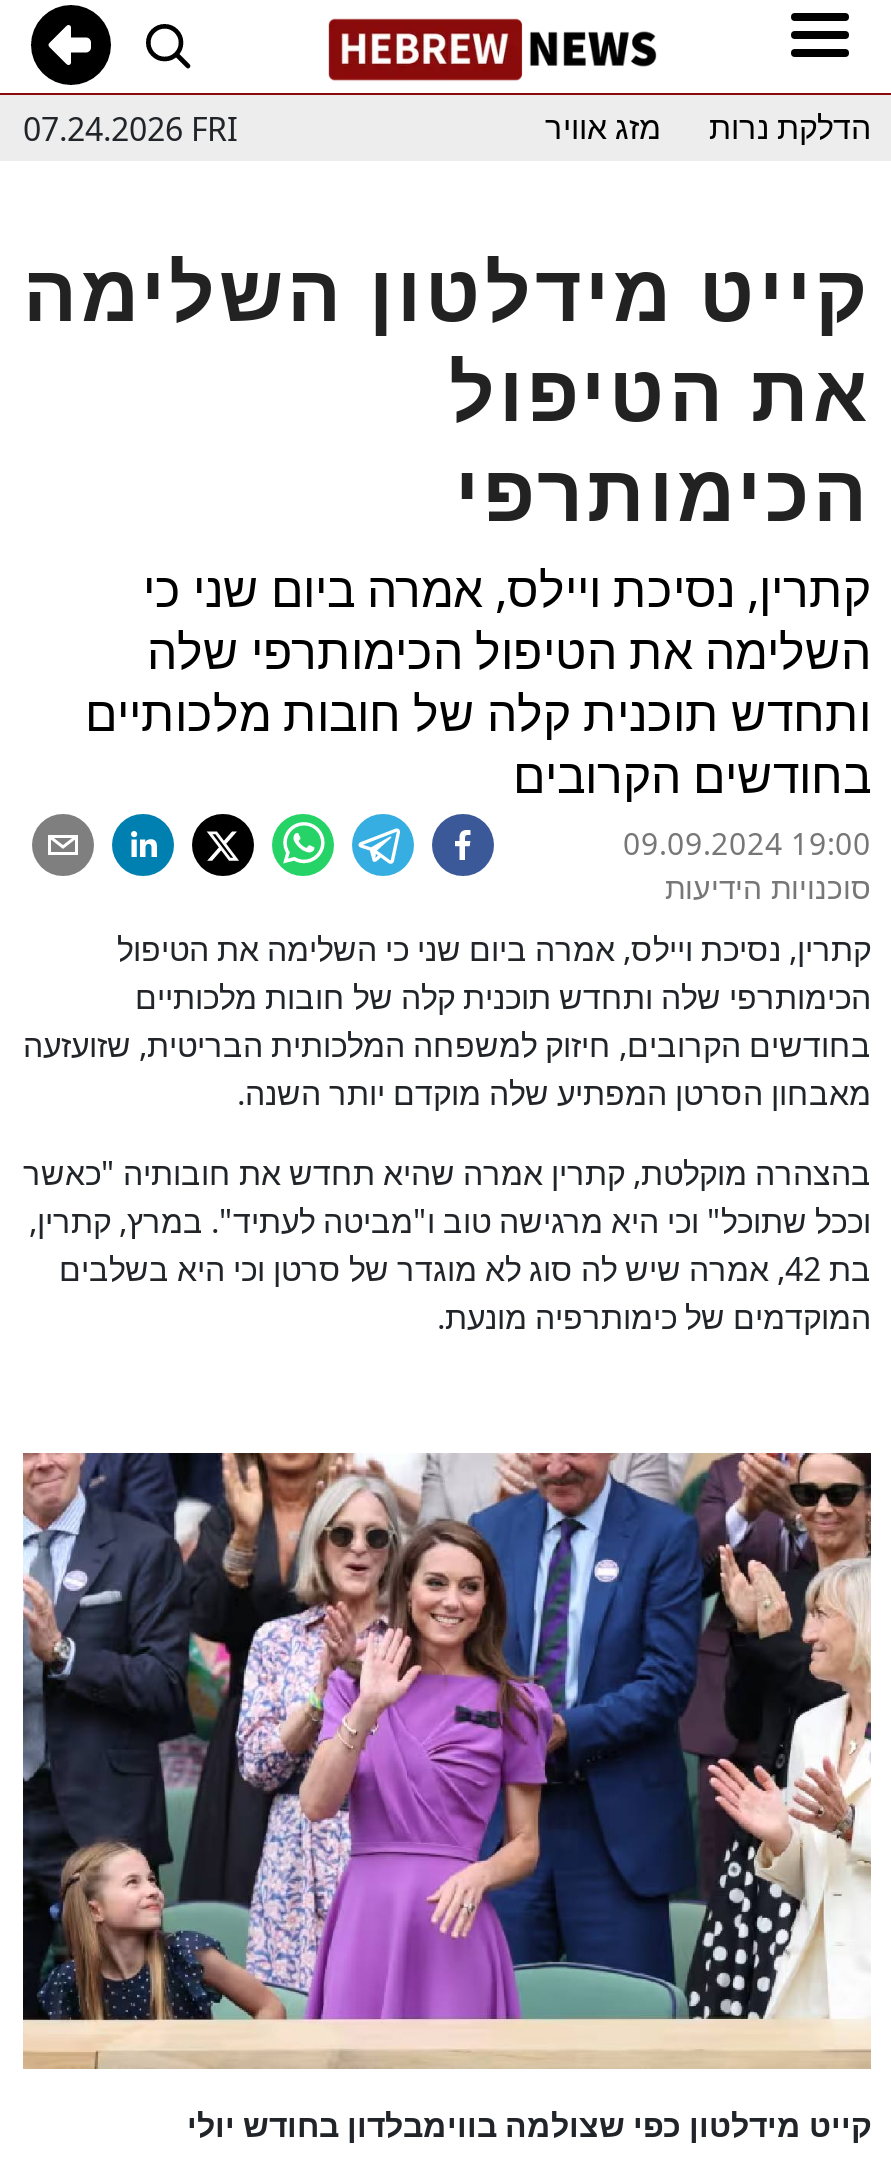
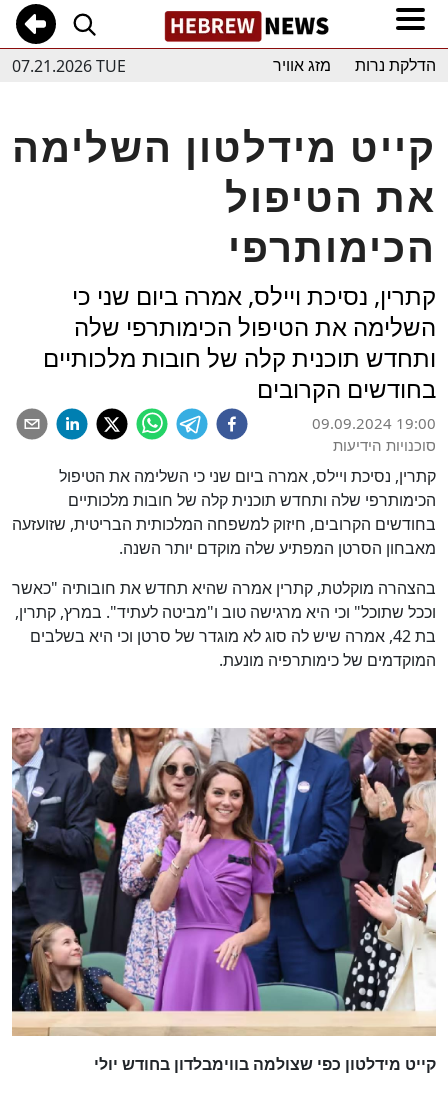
- 07.24.2026 FRI
+ 07.21.2026 TUE
